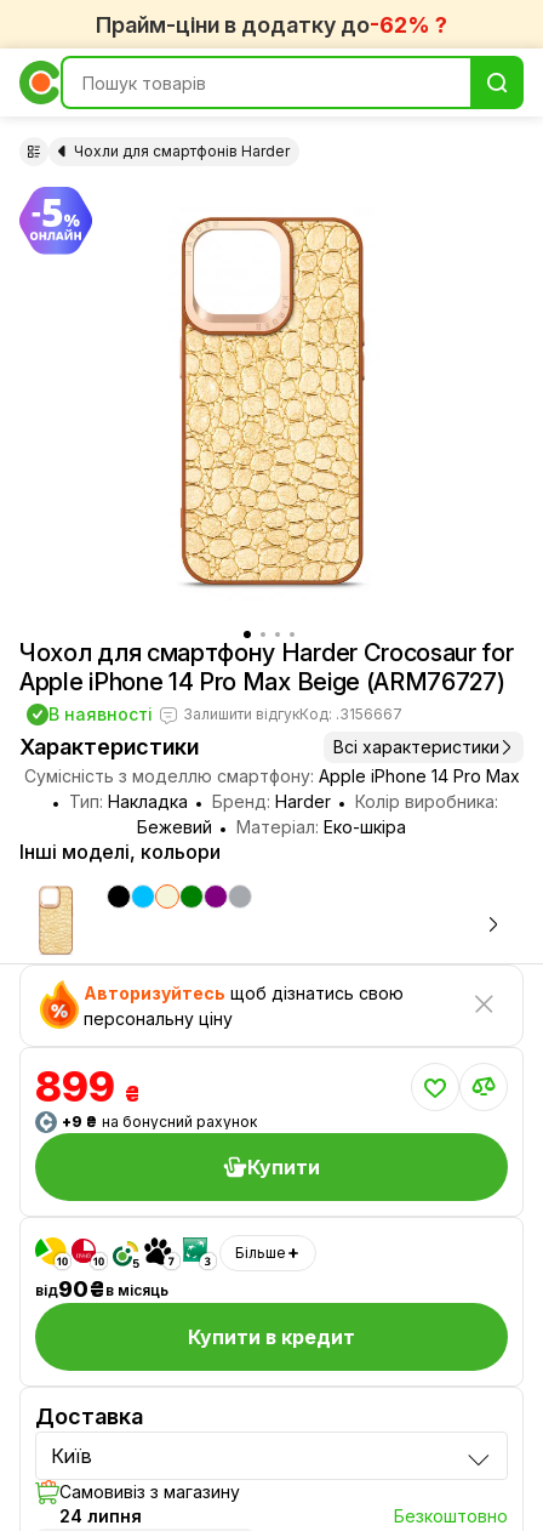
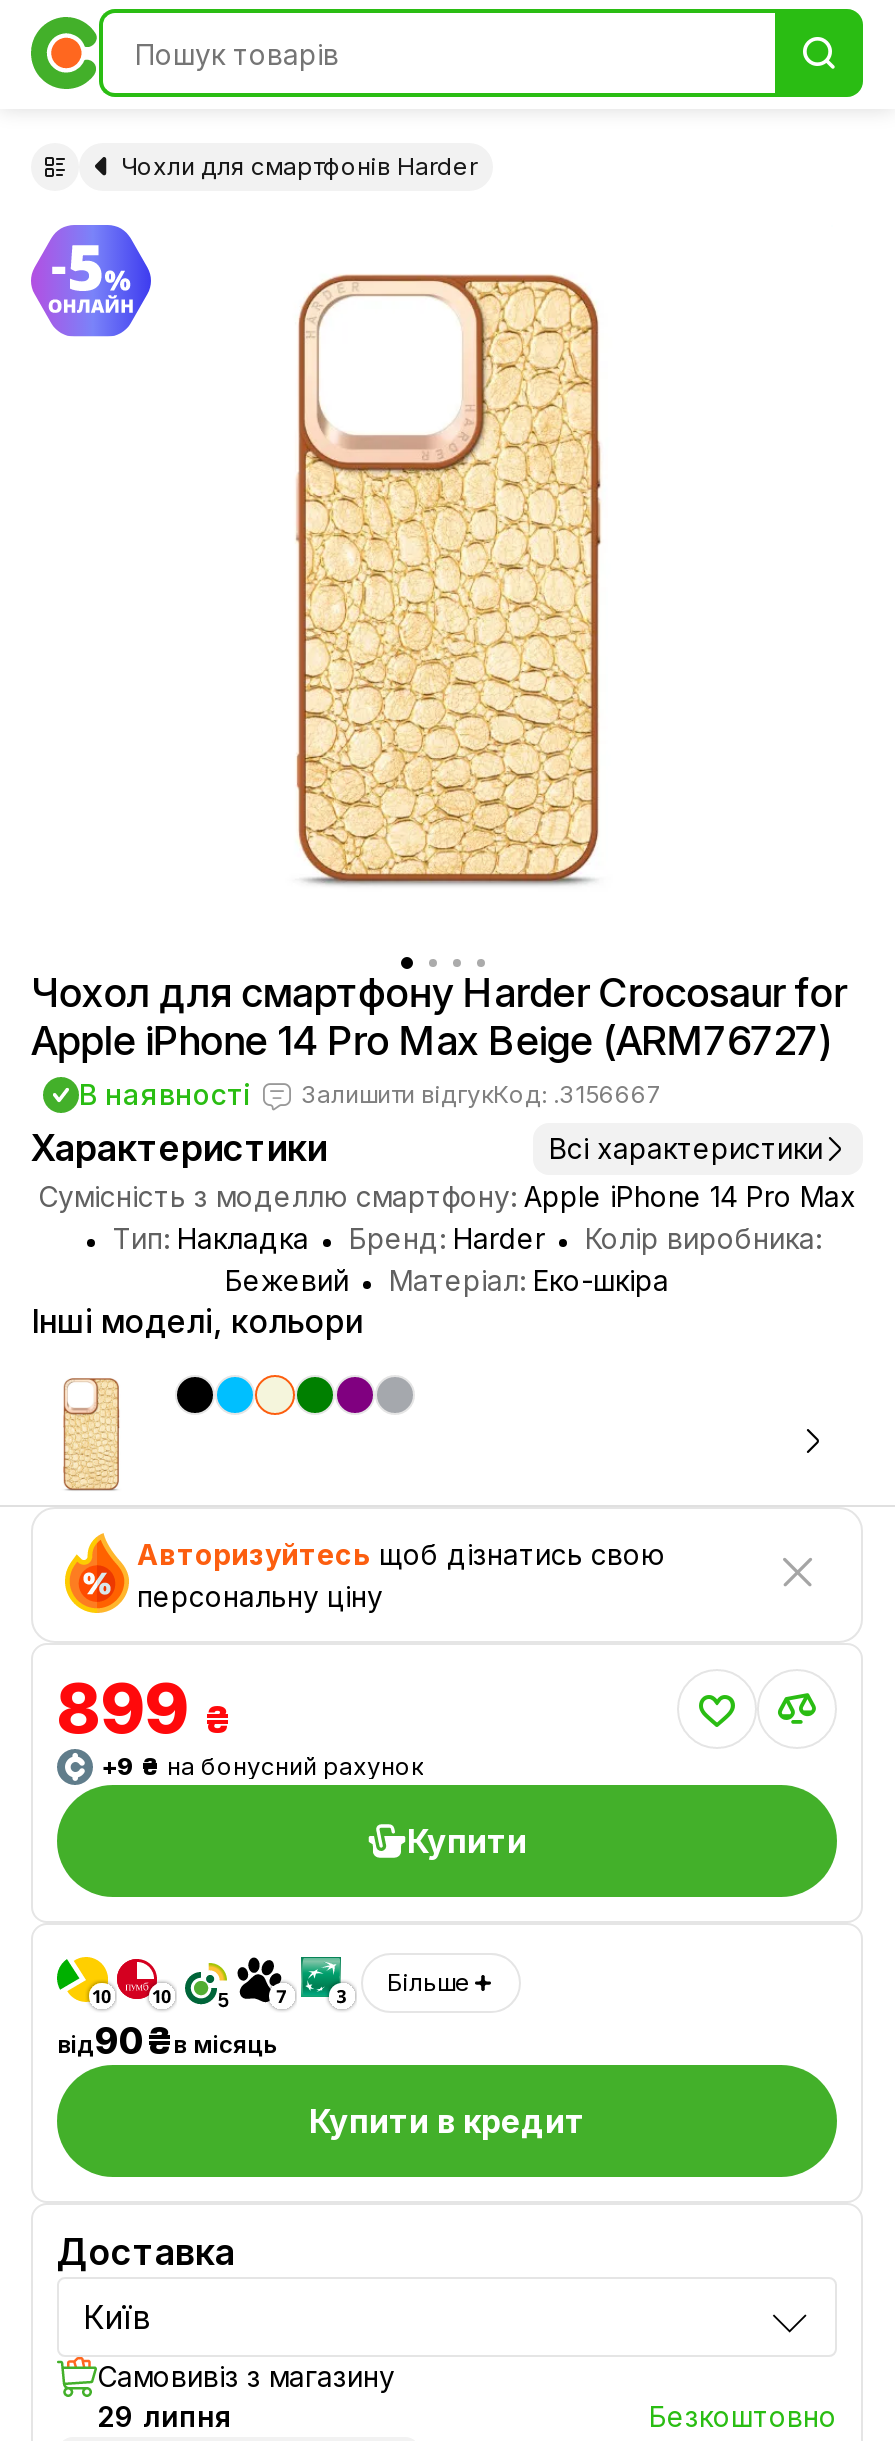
- Прайм-ціни в додатку до-62% ?

- 24 липня
+ 29 липня
